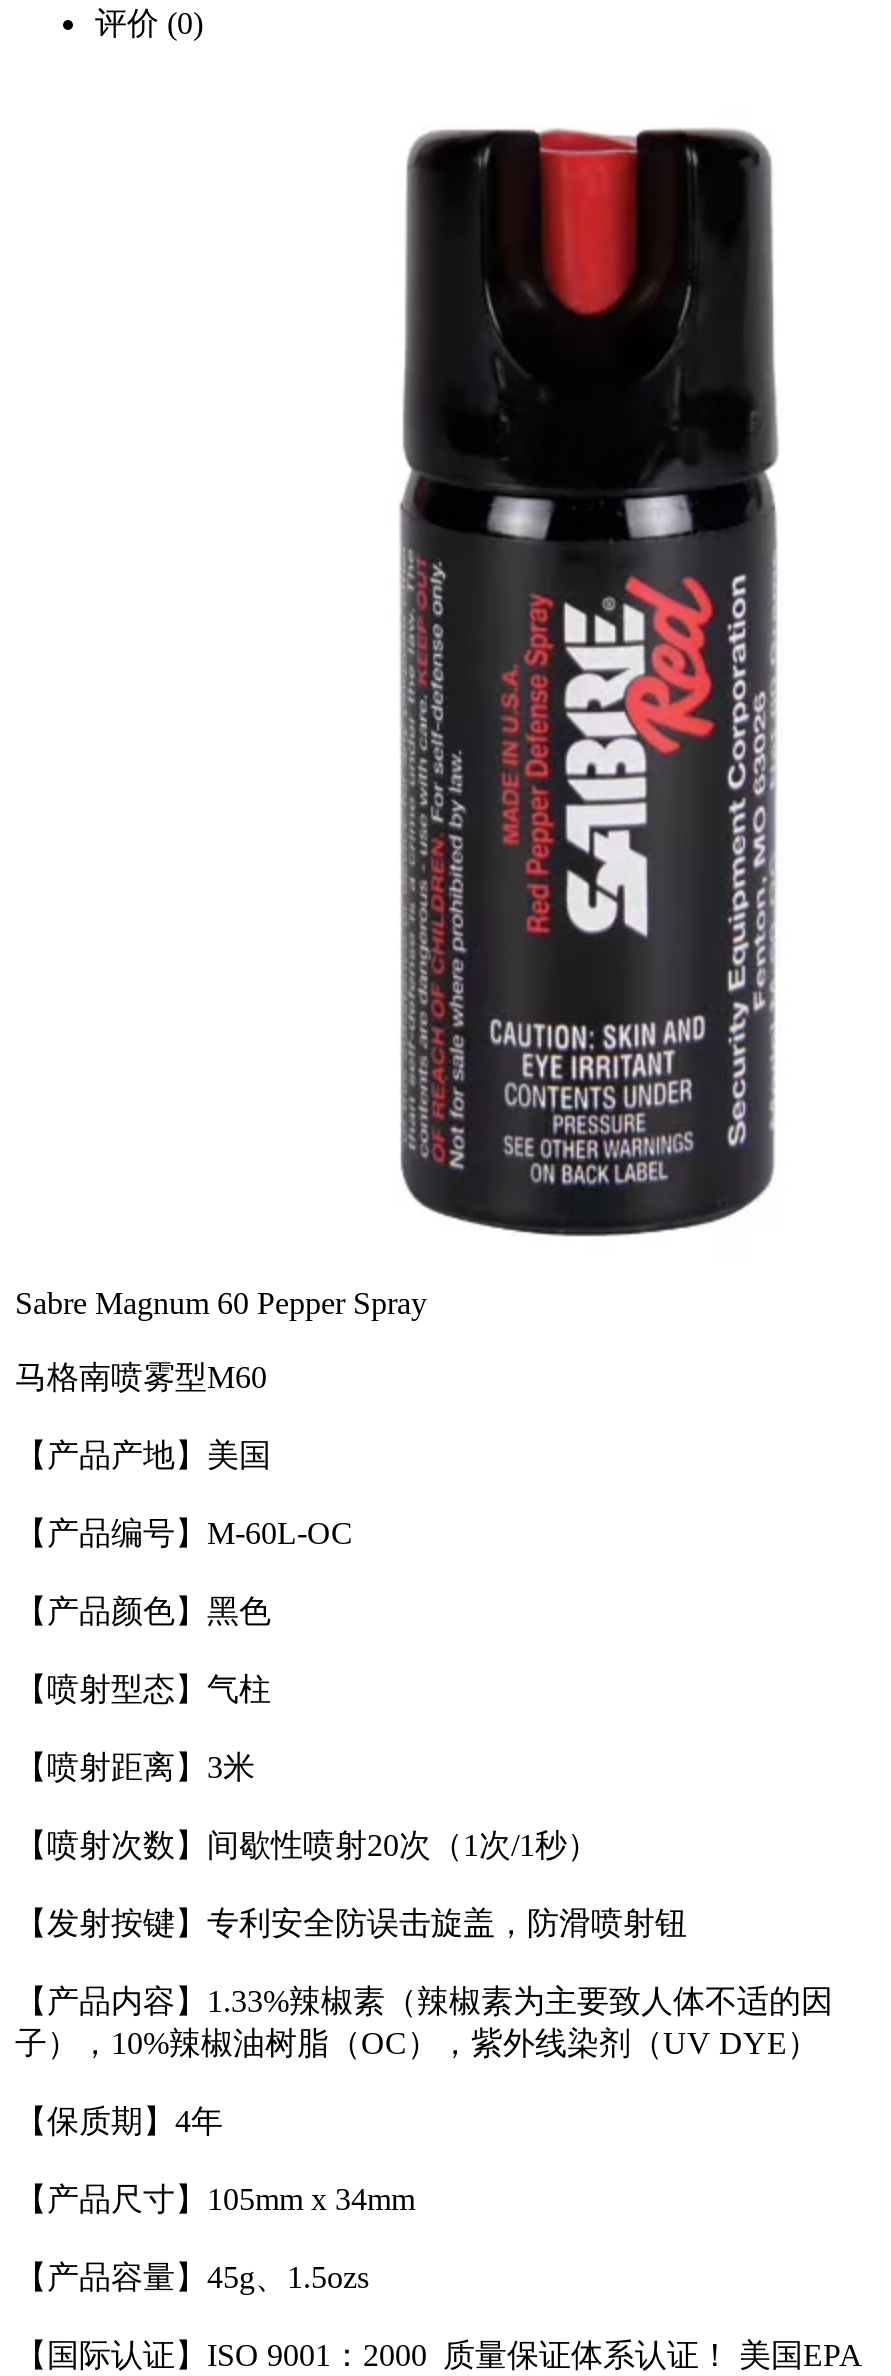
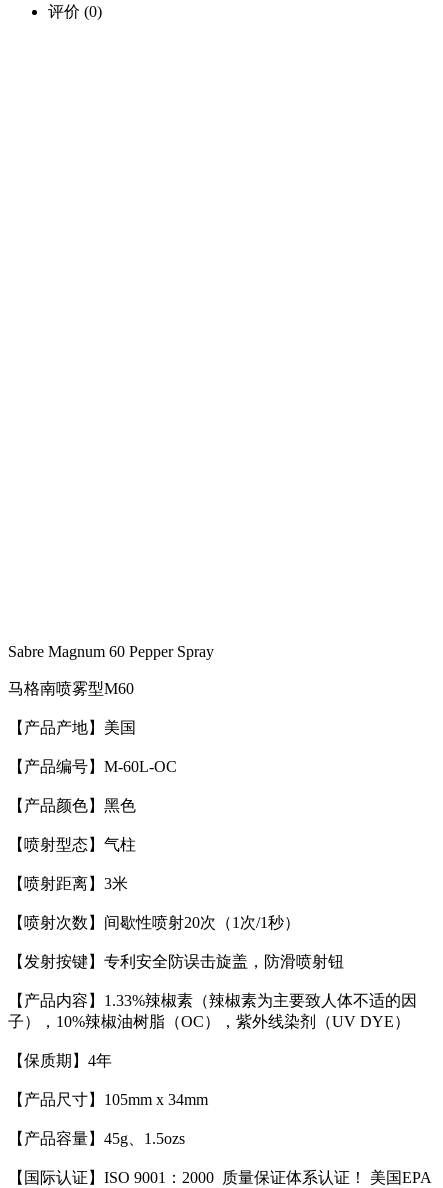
- [image]
